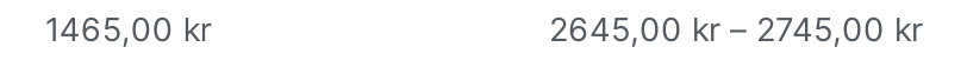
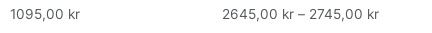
- 1465,00 kr
+ 1095,00 kr
